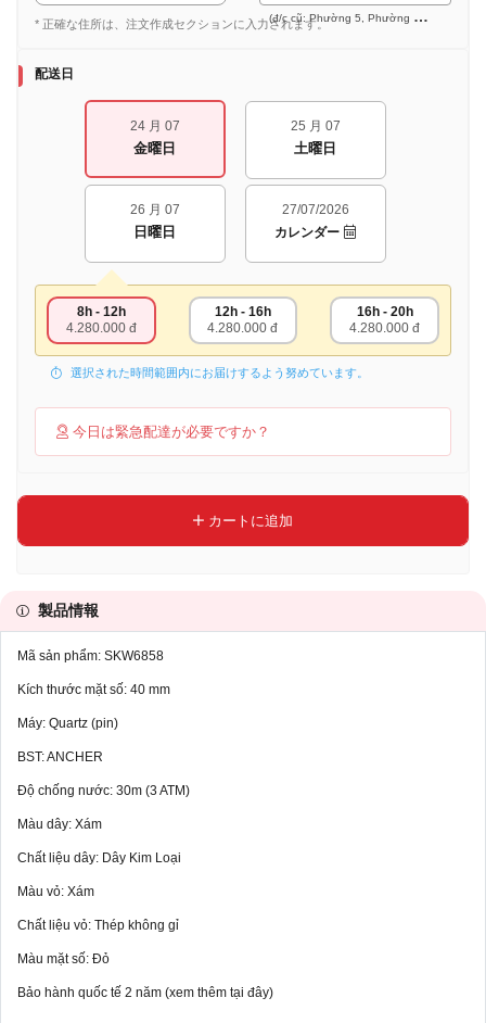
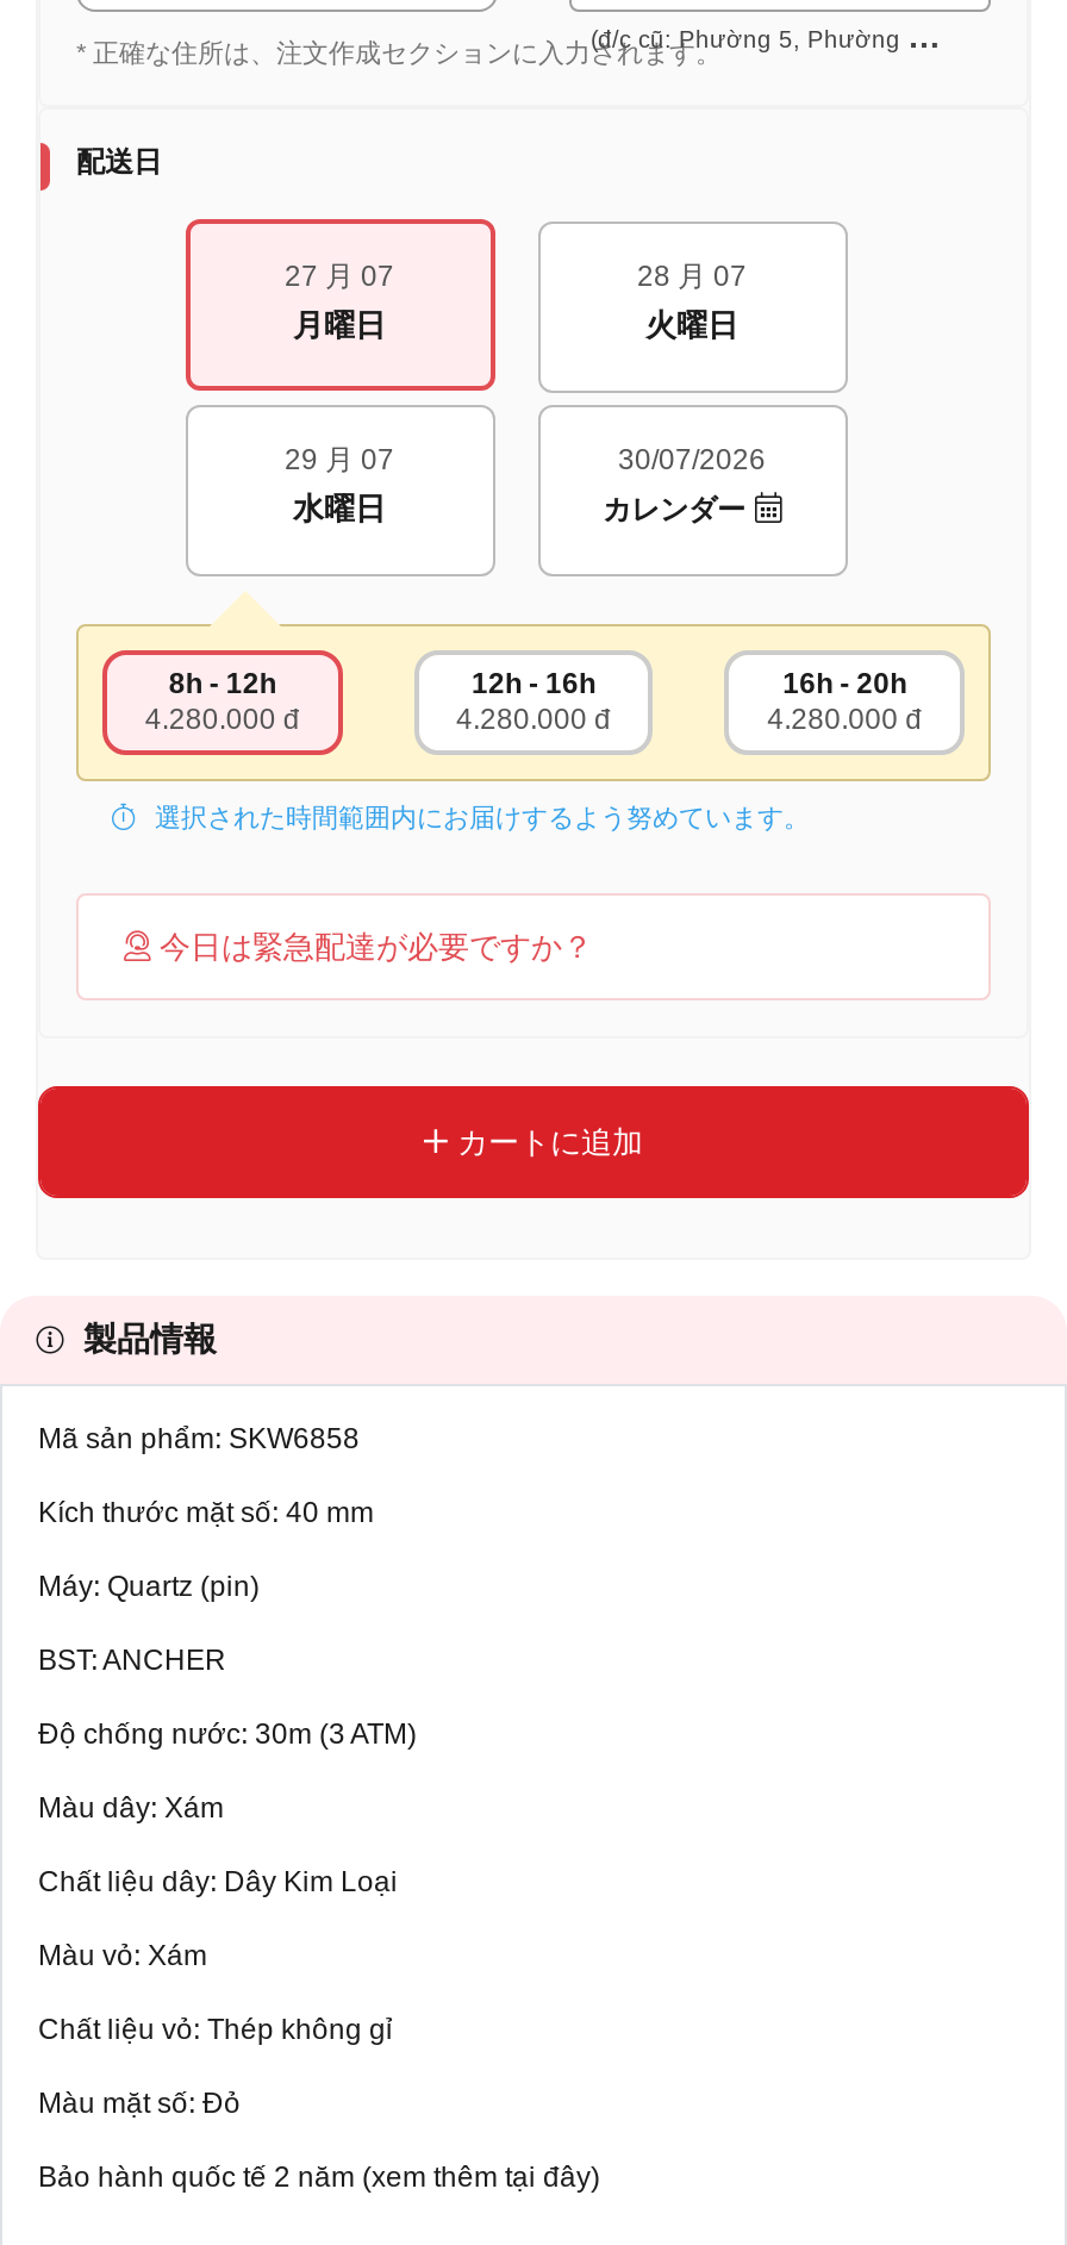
- 24 月 07
+ 27 月 07

- 25 月 07
+ 28 月 07

- 金曜日
+ 月曜日

- 土曜日
+ 火曜日

- 26 月 07
+ 29 月 07

- 27/07/2026
+ 30/07/2026

- 日曜日
+ 水曜日
